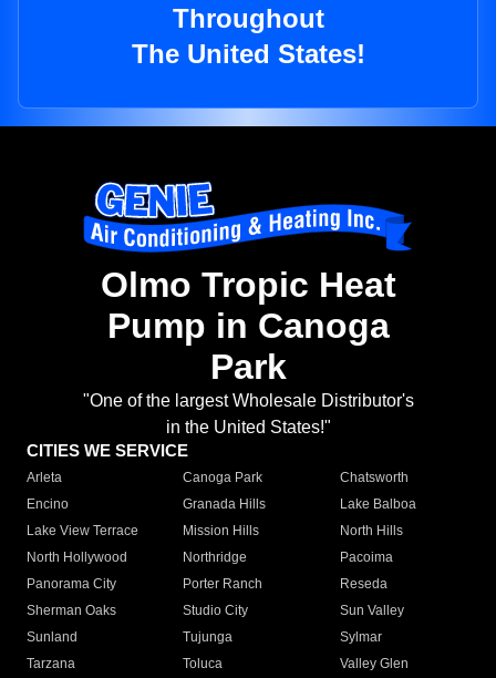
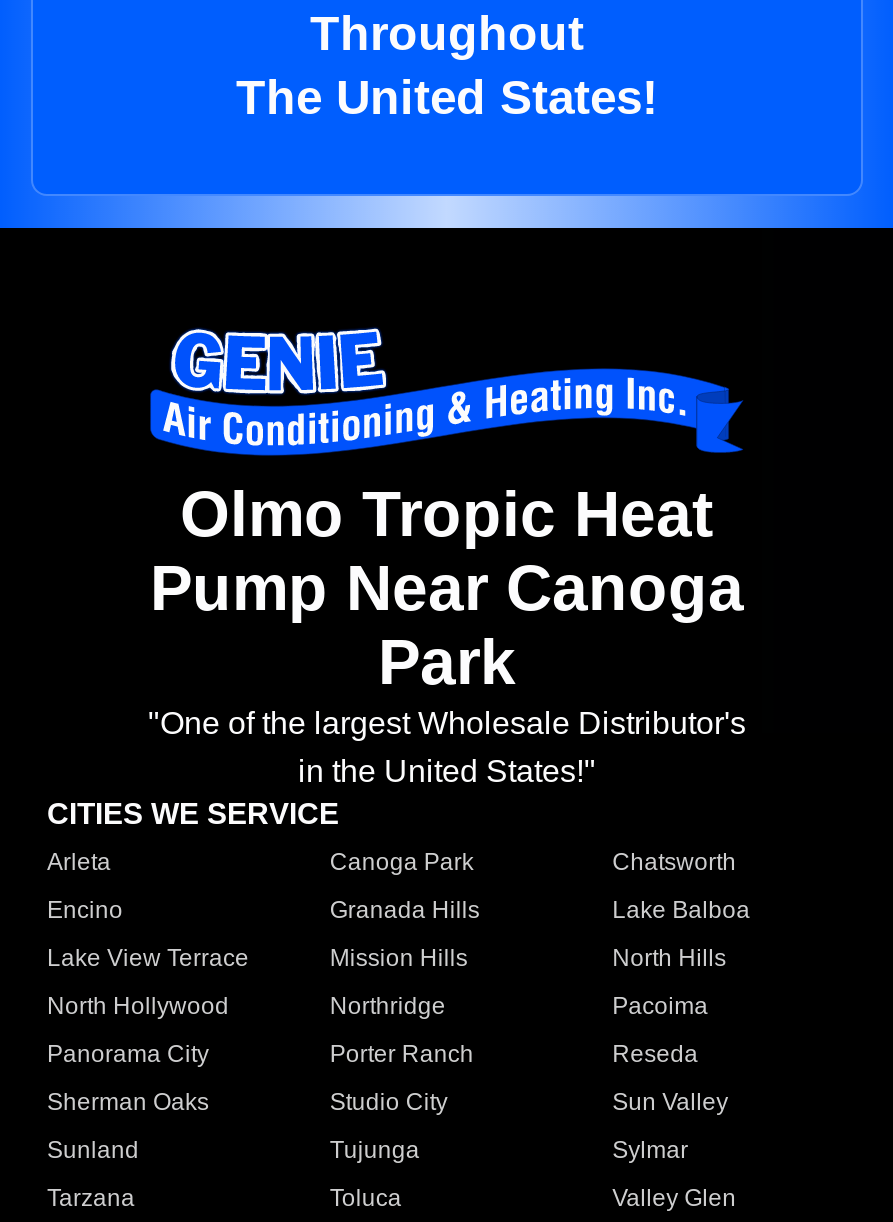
- Pump in Canoga
+ Pump Near Canoga
